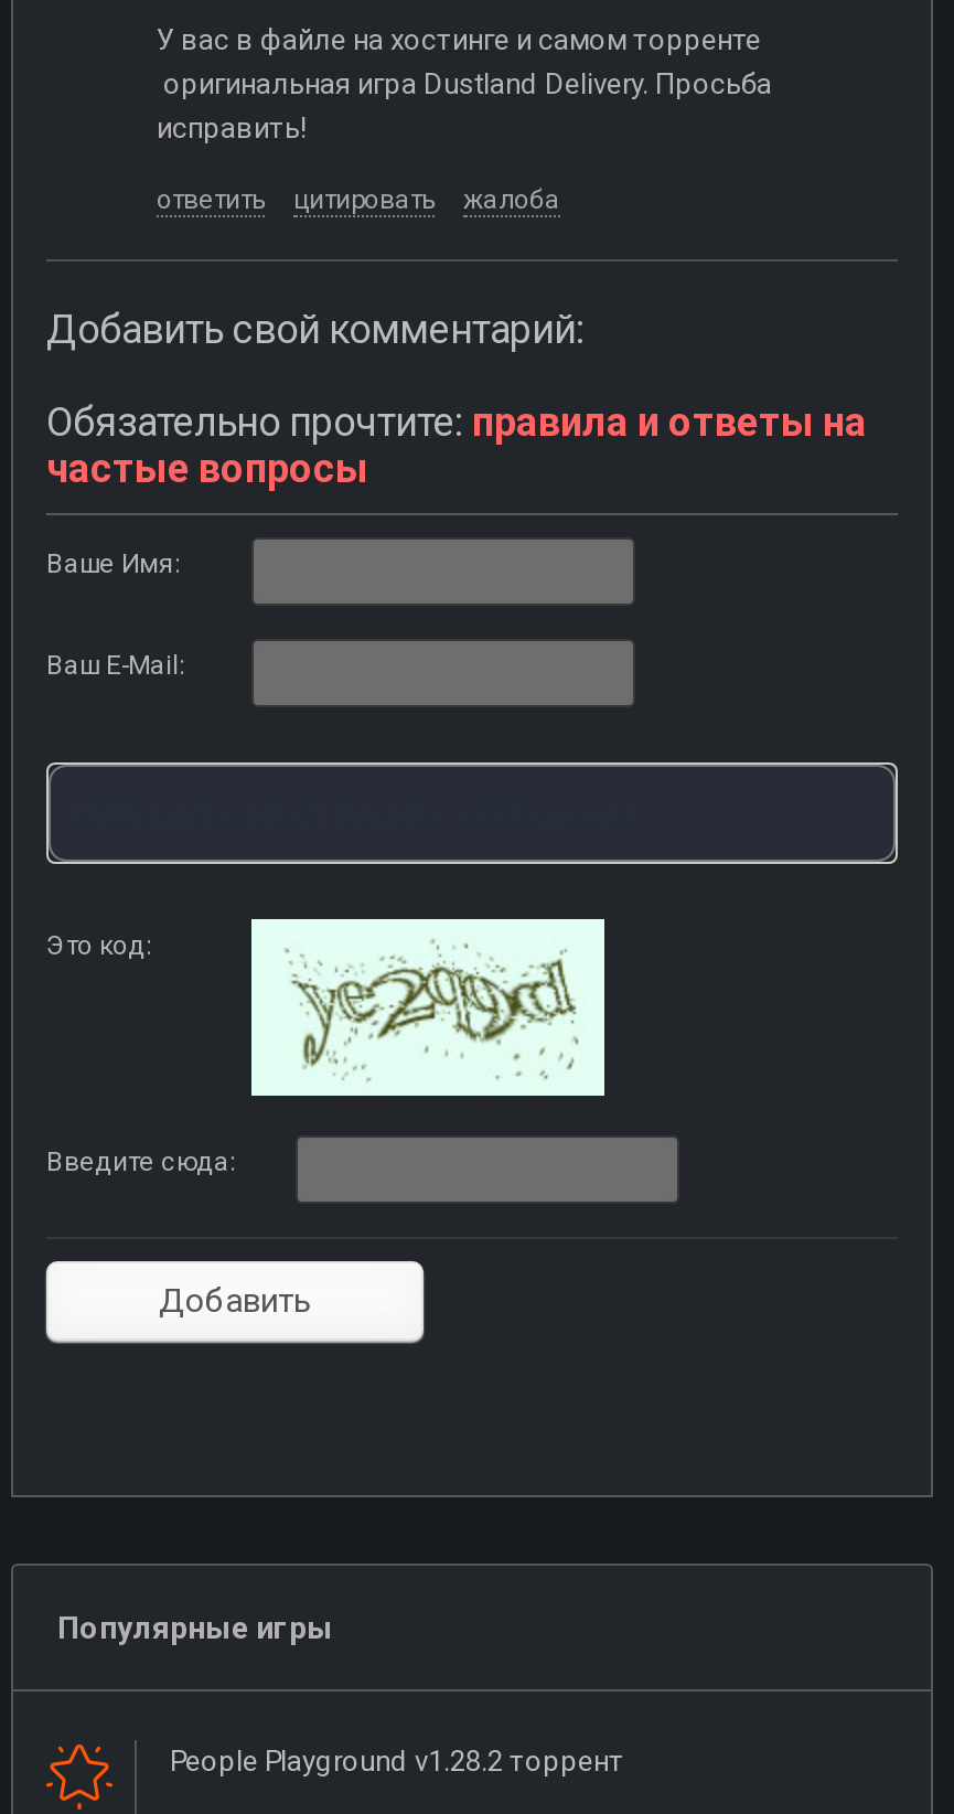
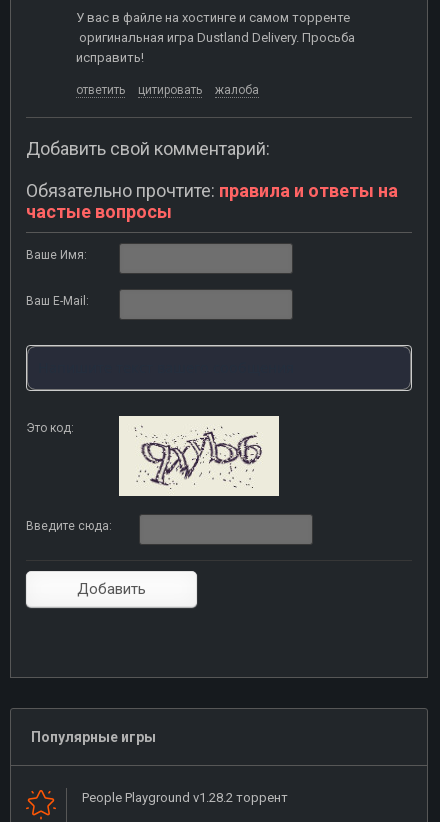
- [image]
+ [image]
